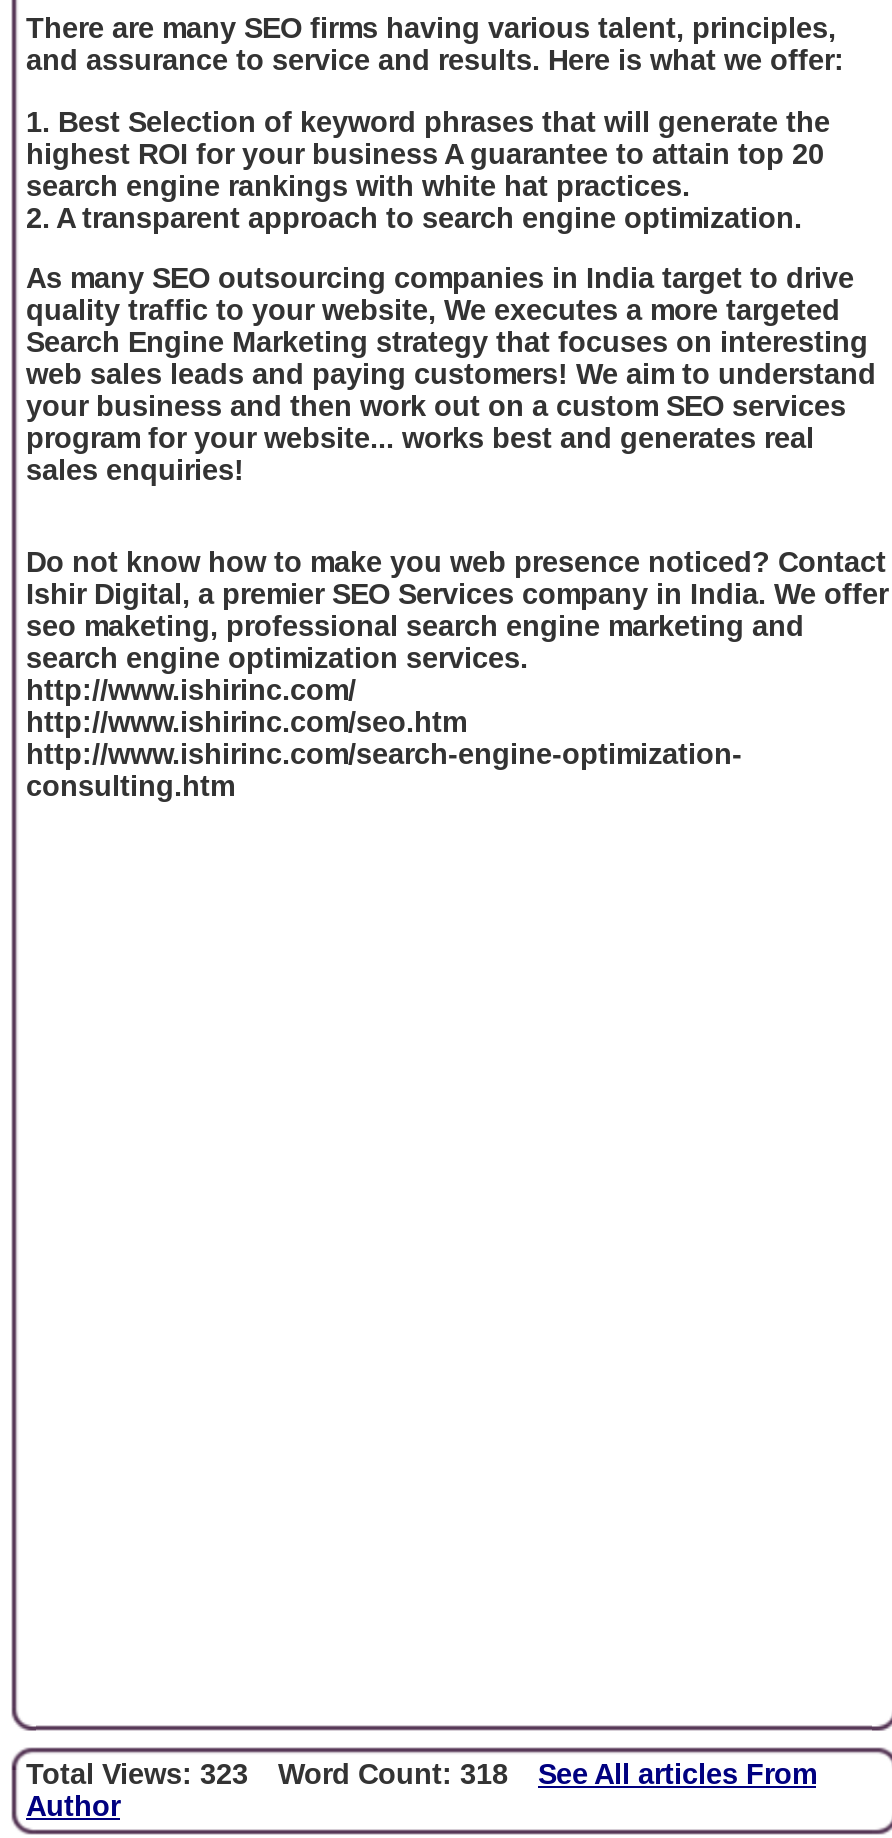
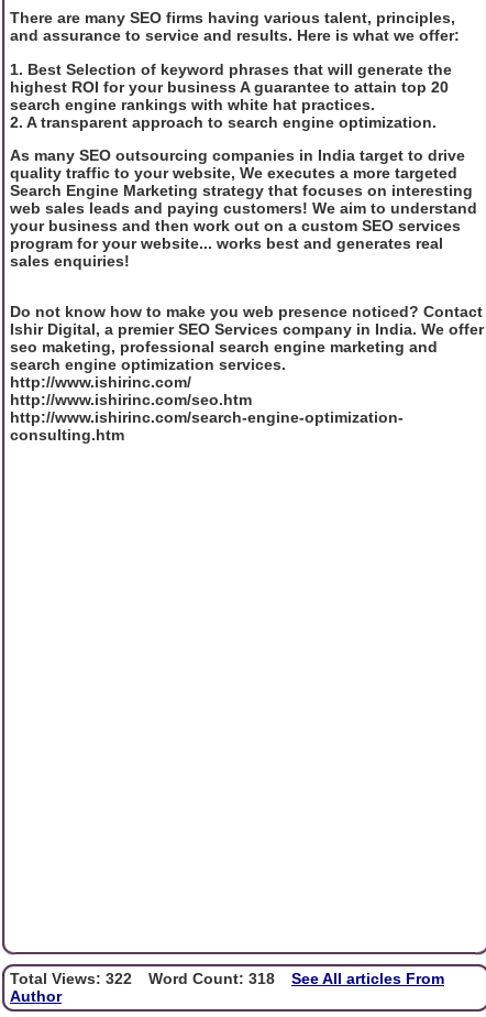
- Total Views: 323 Word Count: 318 See All articles From
+ Total Views: 322 Word Count: 318 See All articles From
